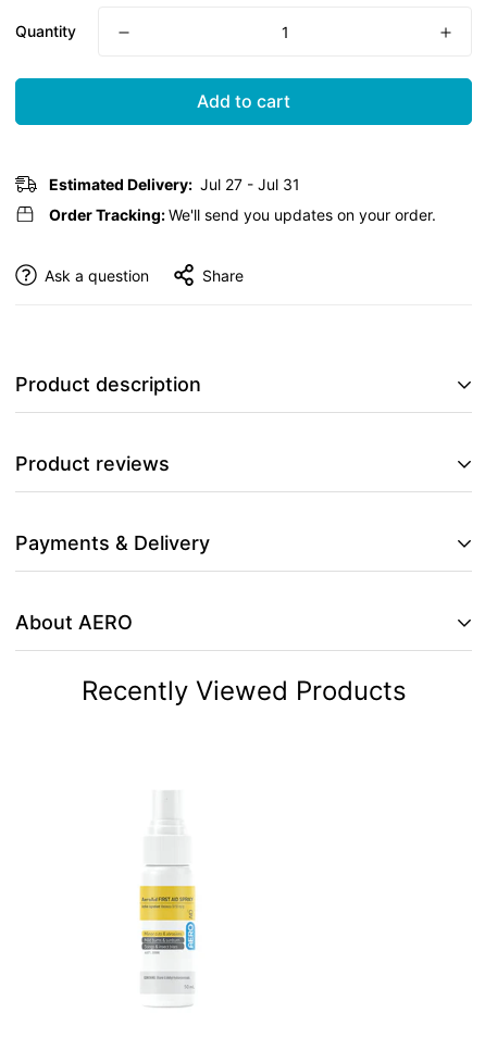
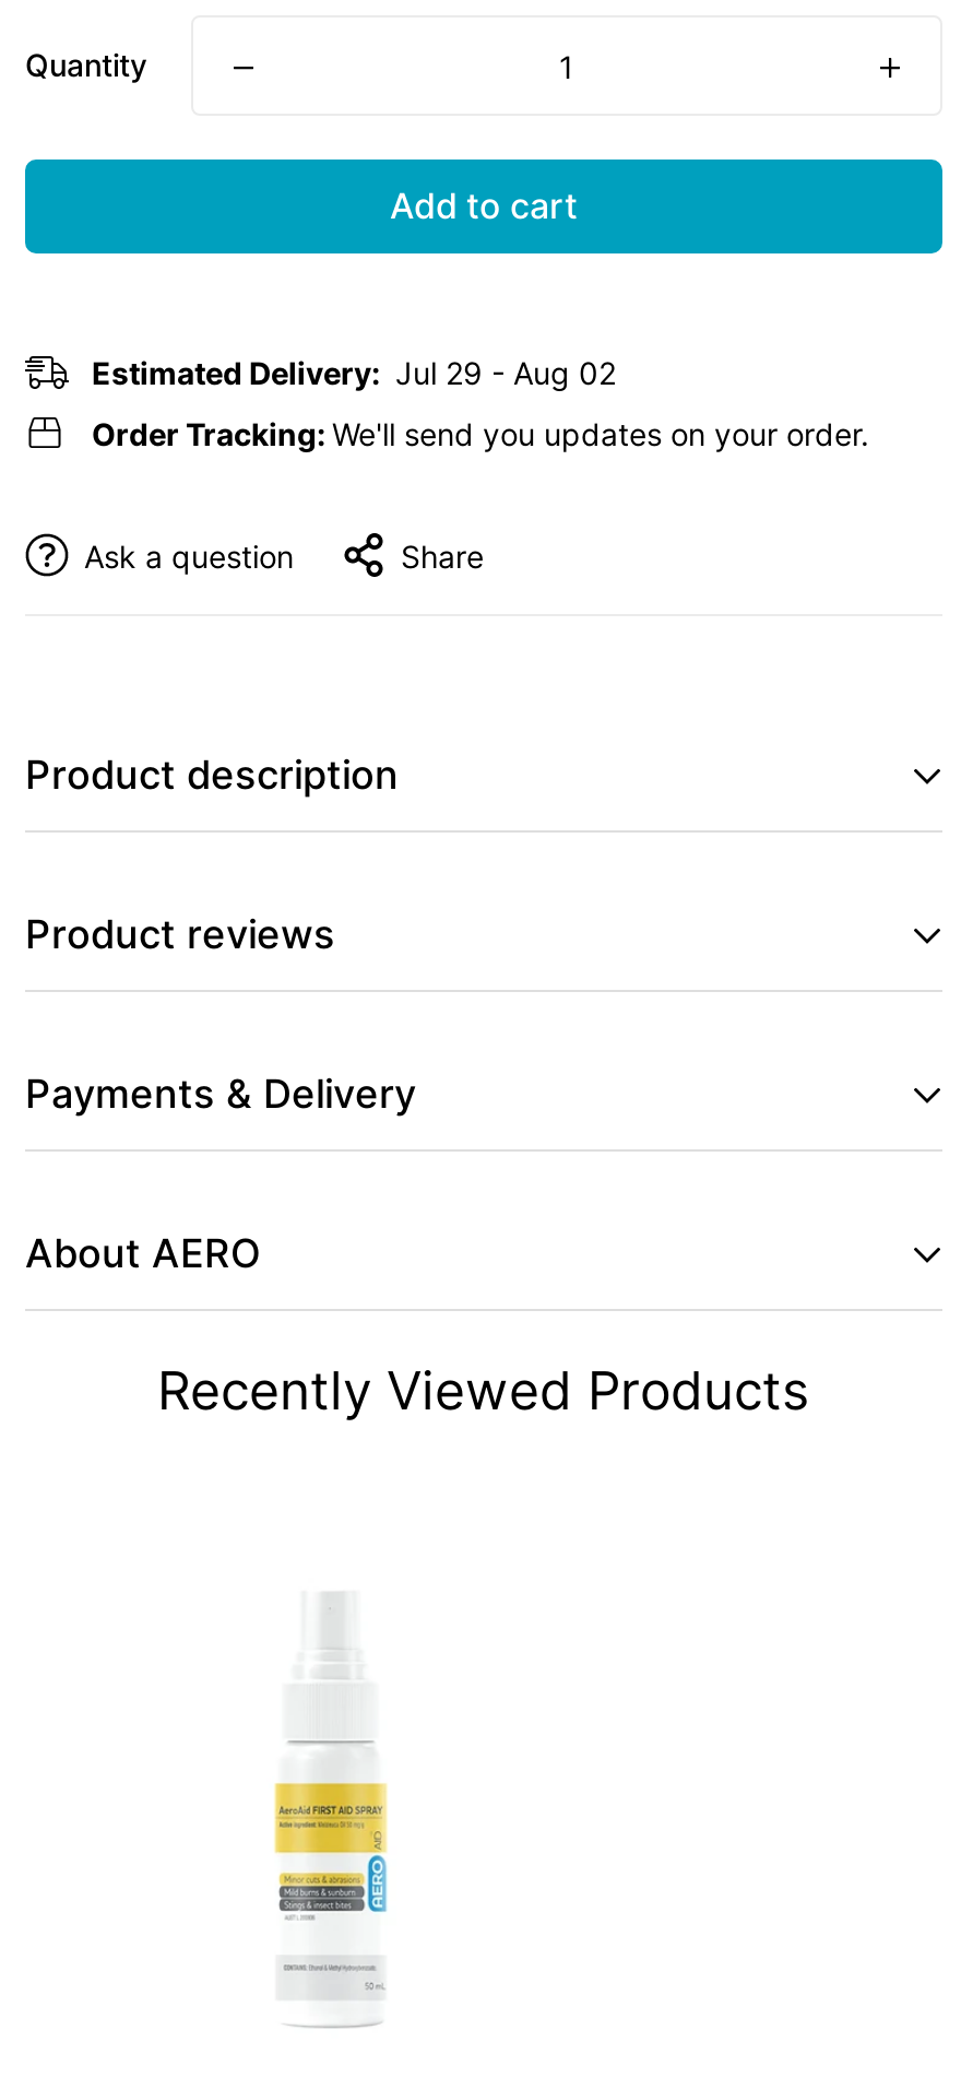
- Estimated Delivery: Jul 27 - Jul 31
+ Estimated Delivery: Jul 29 - Aug 02
